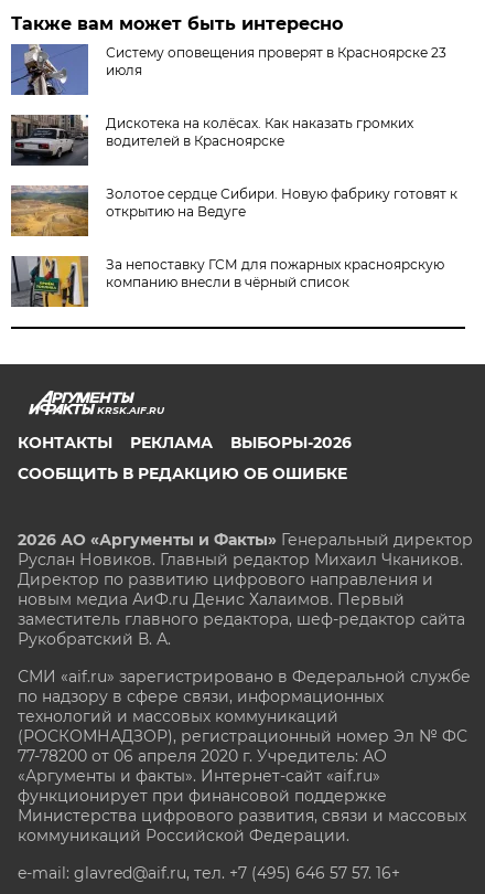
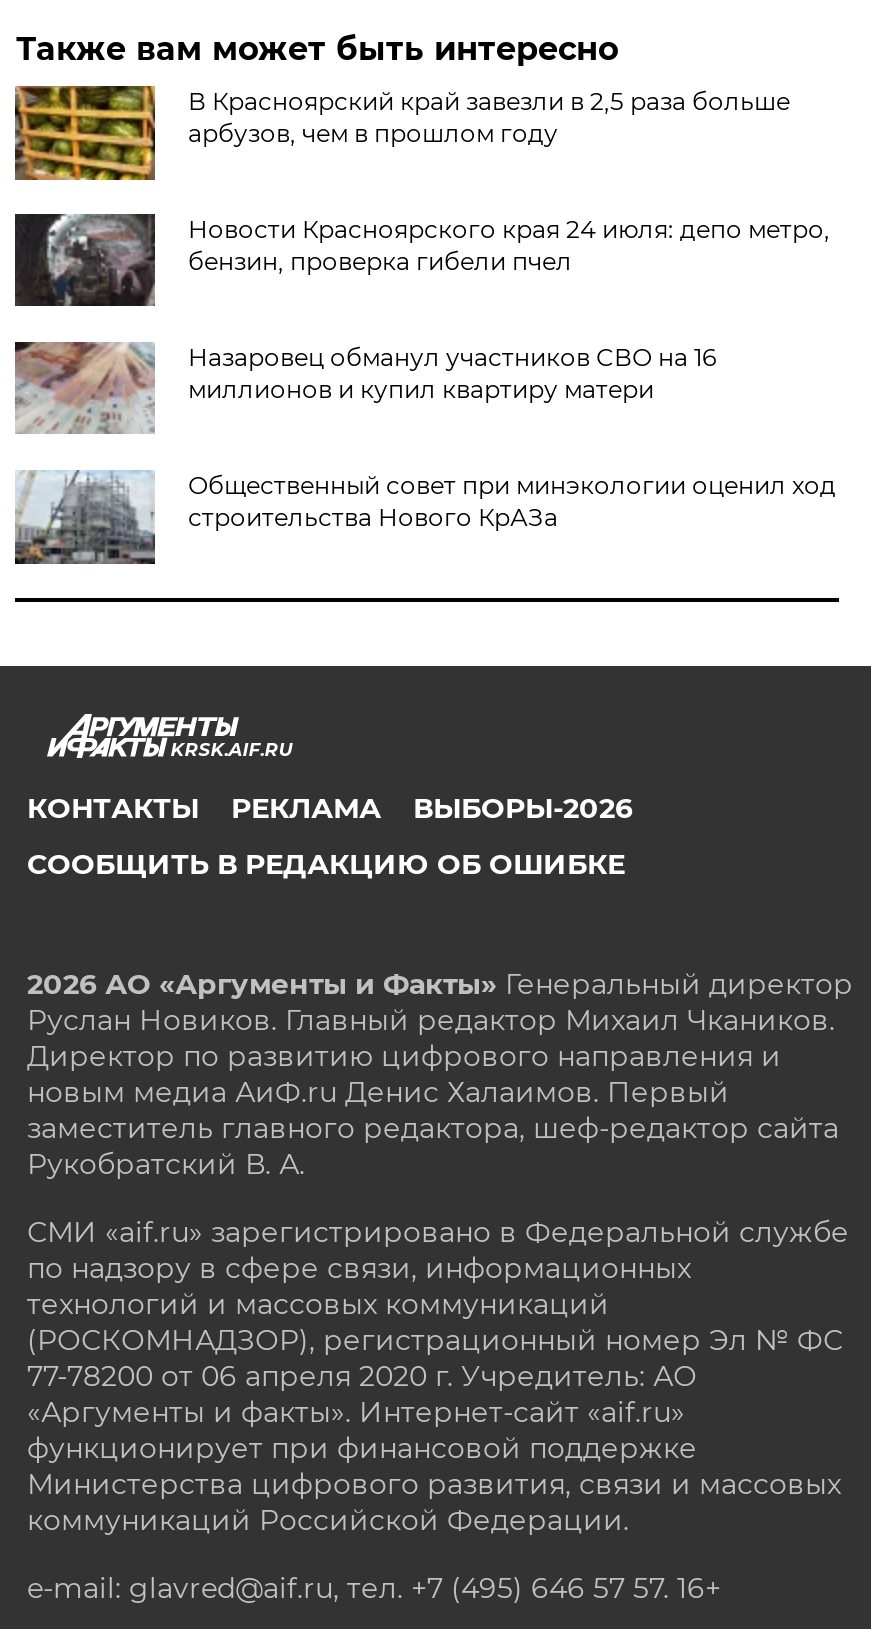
- [image]
- Систему оповещения проверят в Красноярске 23
- июля
+ [image]
+ В Красноярский край завезли в 2,5 раза больше
+ арбузов, чем в прошлом году

- [image]
- Дискотека на колёсах. Как наказать громких
- водителей в Красноярске
+ [image]
+ Новости Красноярского края 24 июля: депо метро,
+ бензин, проверка гибели пчел

- [image]
- Золотое сердце Сибири. Новую фабрику готовят к
- открытию на Ведуге
+ [image]
+ Назаровец обманул участников СВО на 16
+ миллионов и купил квартиру матери

- [image]
- За непоставку ГСМ для пожарных красноярскую
- компанию внесли в чёрный список
+ [image]
+ Общественный совет при минэкологии оценил ход
+ строительства Нового КрАЗа
